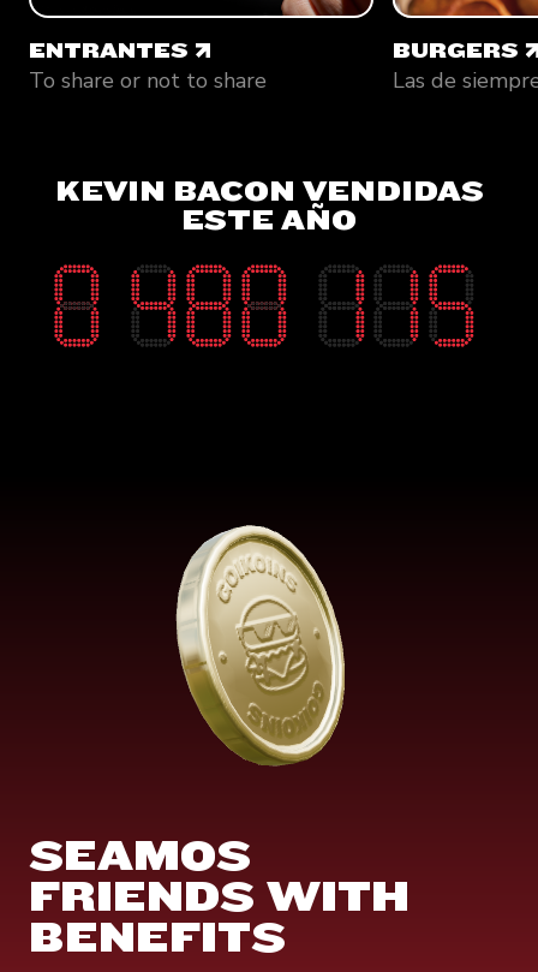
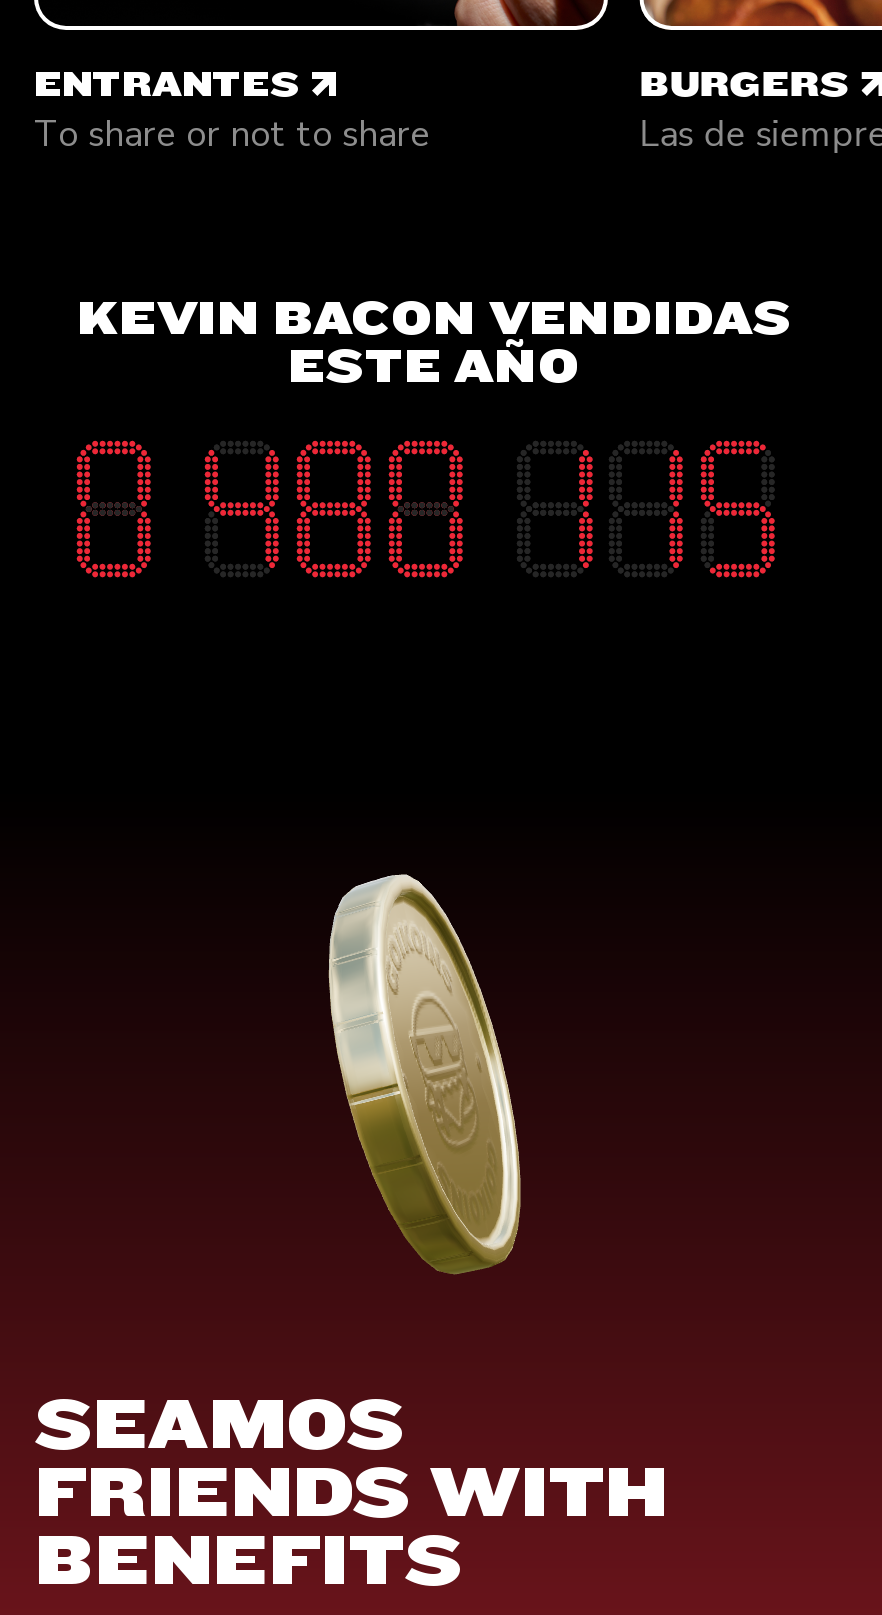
- [image]
+ [image]
